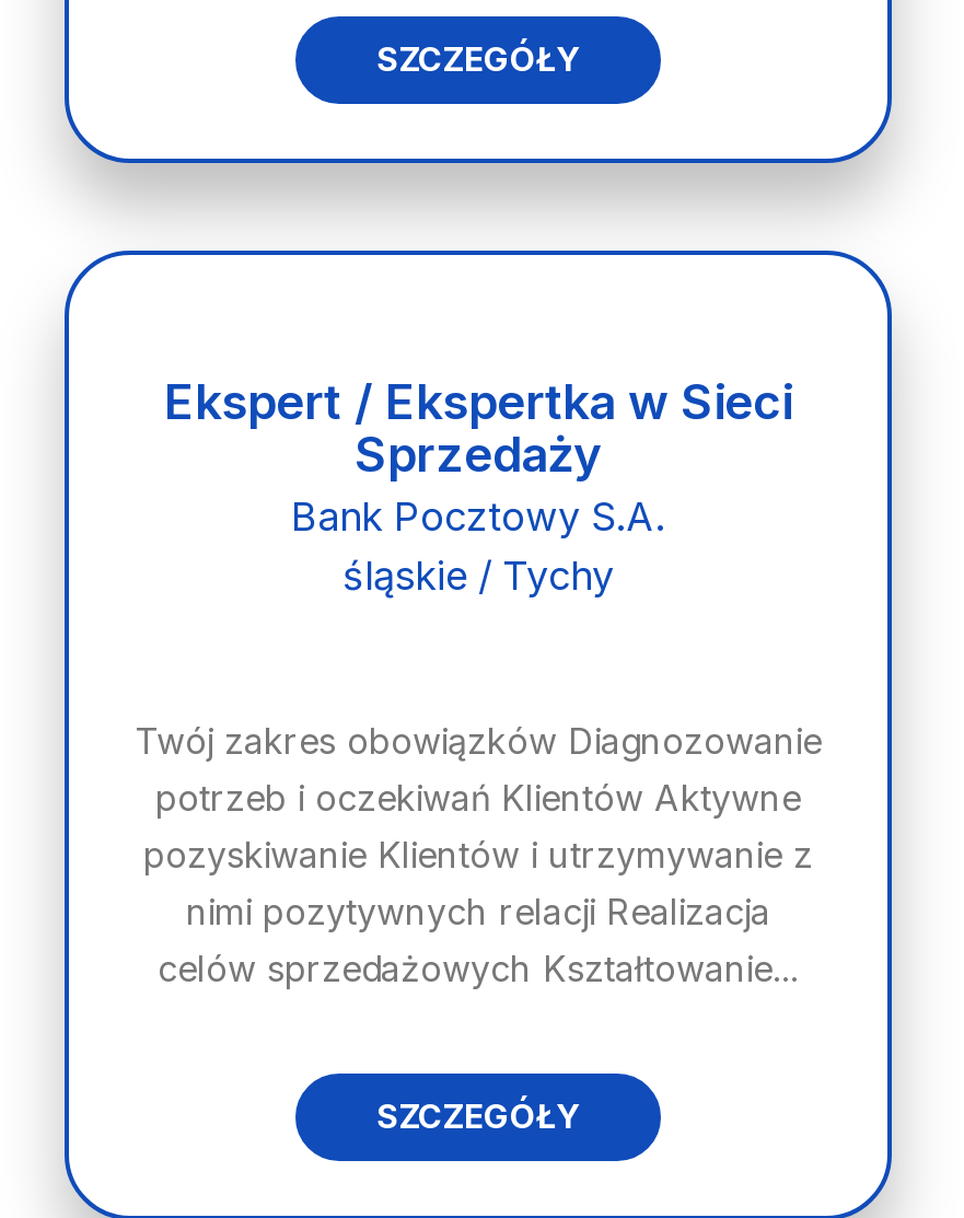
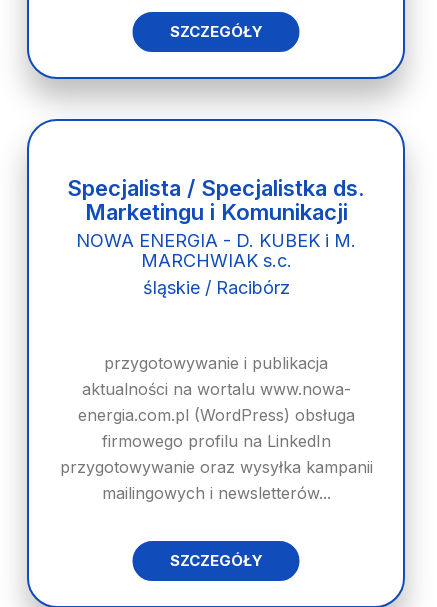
- Ekspert / Ekspertka w Sieci
- Sprzedaży
- Bank Pocztowy S.A.
- śląskie / Tychy
+ Specjalista / Specjalistka ds.
+ Marketingu i Komunikacji
+ NOWA ENERGIA - D. KUBEK i M.
+ MARCHWIAK s.c.
+ śląskie / Racibórz

- Twój zakres obowiązków Diagnozowanie
- potrzeb i oczekiwań Klientów Aktywne
- pozyskiwanie Klientów i utrzymywanie z
- nimi pozytywnych relacji Realizacja
- celów sprzedażowych Kształtowanie...
+ przygotowywanie i publikacja
+ aktualności na wortalu www.nowa-
+ energia.com.pl (WordPress) obsługa
+ firmowego profilu na LinkedIn
+ przygotowywanie oraz wysyłka kampanii
+ mailingowych i newsletterów...
